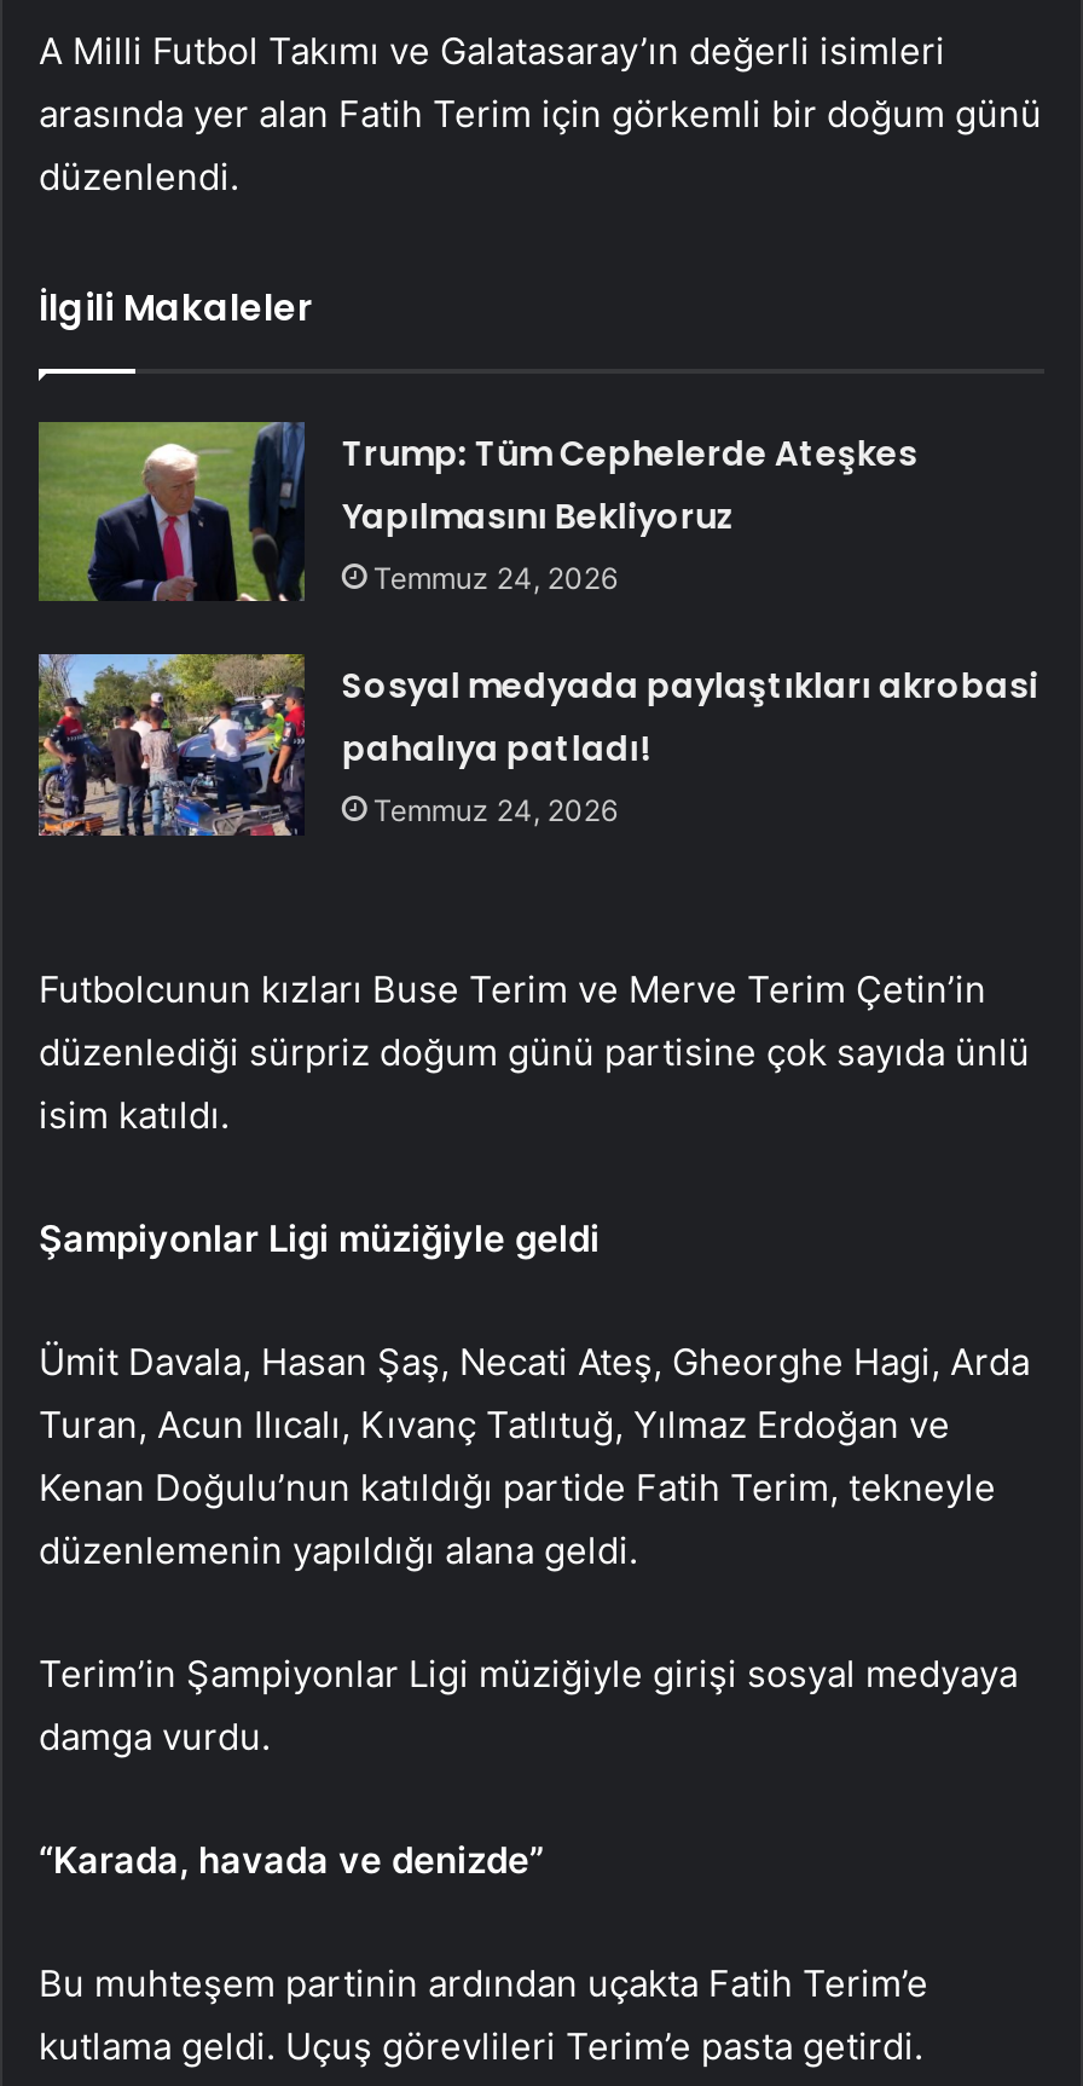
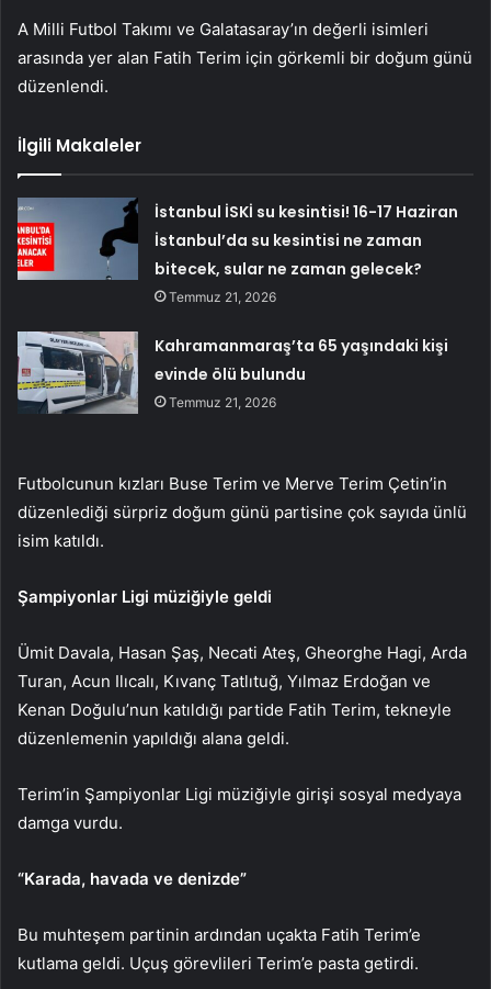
- [image]
- Trump: Tüm Cephelerde Ateşkes
- Yapılmasını Bekliyoruz
- Temmuz 24, 2026
+ [image]
+ İstanbul İSKİ su kesintisi! 16-17 Haziran
+ İstanbul’da su kesintisi ne zaman
+ bitecek, sular ne zaman gelecek?
+ Temmuz 21, 2026

- [image]
- Sosyal medyada paylaştıkları akrobasi
- pahalıya patladı!
- Temmuz 24, 2026
+ [image]
+ Kahramanmaraş’ta 65 yaşındaki kişi
+ evinde ölü bulundu
+ Temmuz 21, 2026
